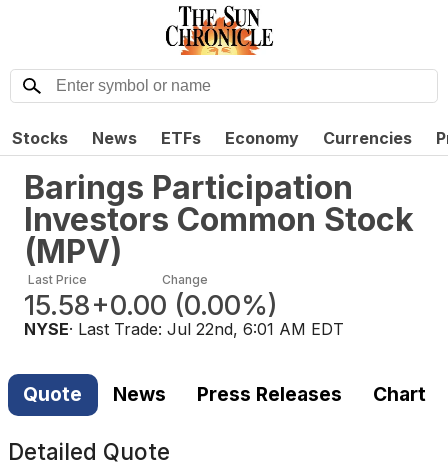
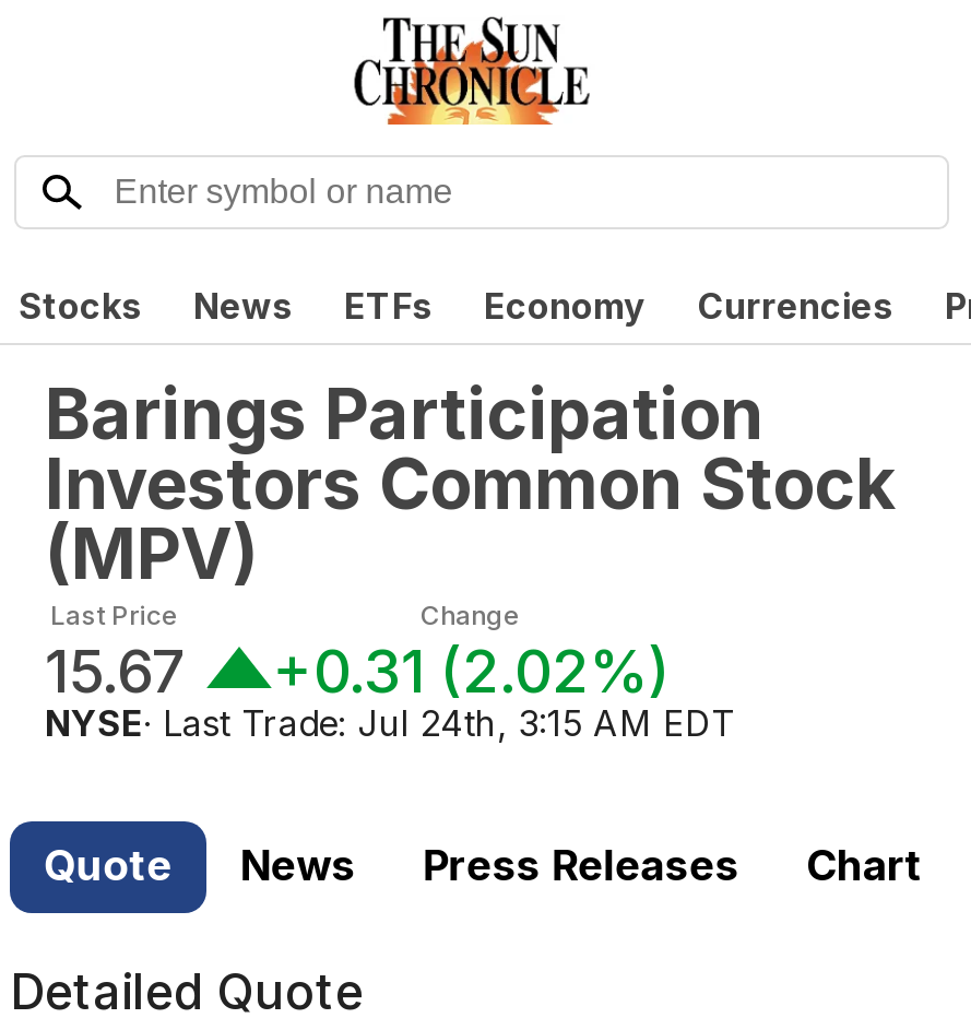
- 15.58
+ 15.67

- +0.00 (0.00%)
+ +0.31 (2.02%)

- NYSE · Last Trade: Jul 22nd, 6:01 AM EDT
+ NYSE · Last Trade: Jul 24th, 3:15 AM EDT
